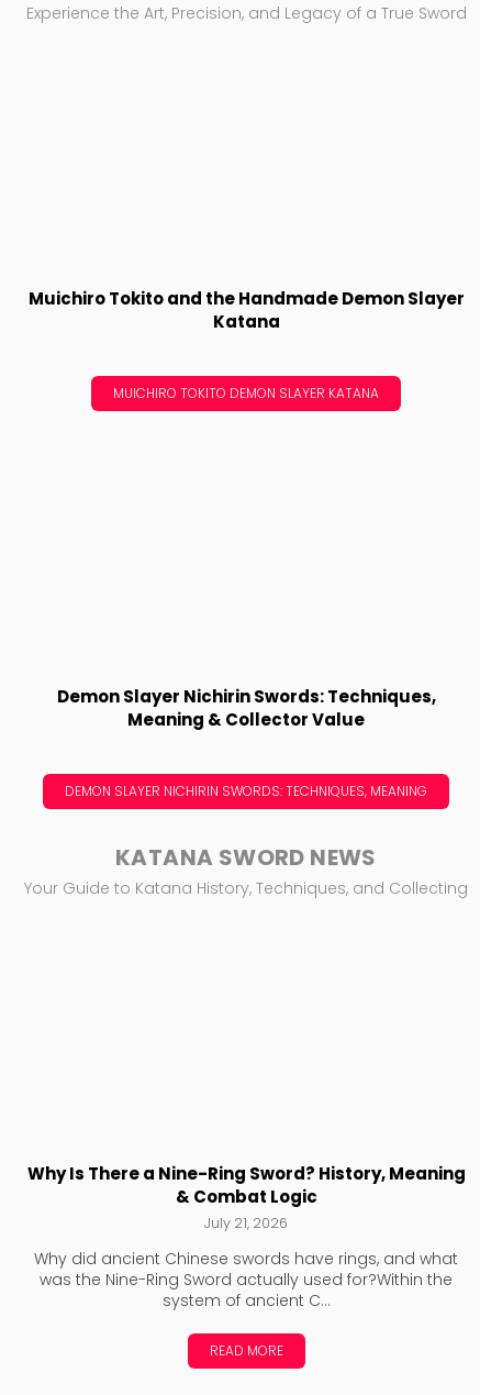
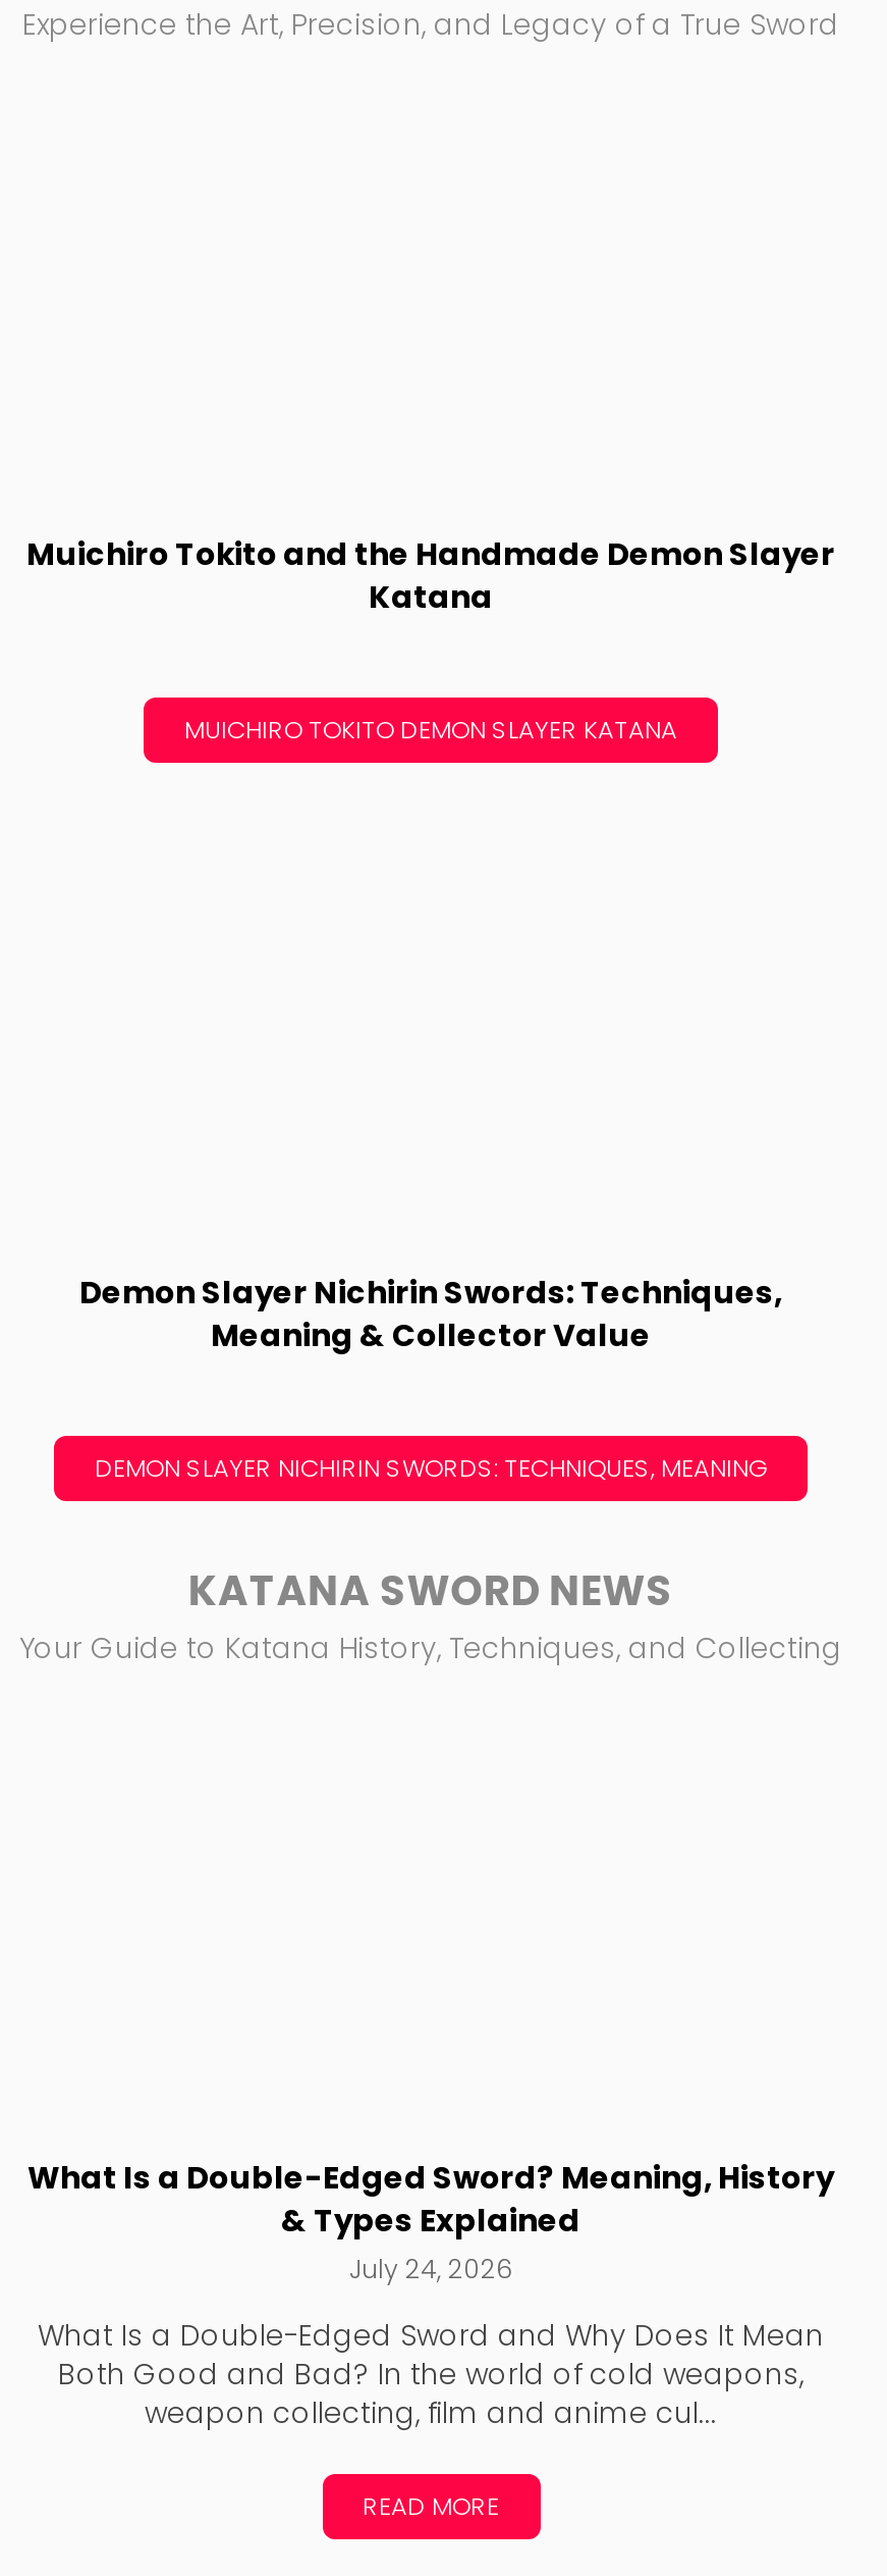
- Why Is There a Nine-Ring Sword? History, Meaning
- & Combat Logic
- July 21, 2026
+ What Is a Double-Edged Sword? Meaning, History
+ & Types Explained
+ July 24, 2026

- Why did ancient Chinese swords have rings, and what
- was the Nine-Ring Sword actually used for?Within the
- system of ancient C...
+ What Is a Double-Edged Sword and Why Does It Mean
+ Both Good and Bad? In the world of cold weapons,
+ weapon collecting, film and anime cul...
